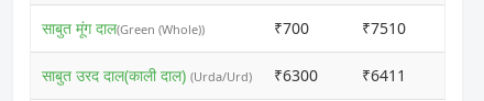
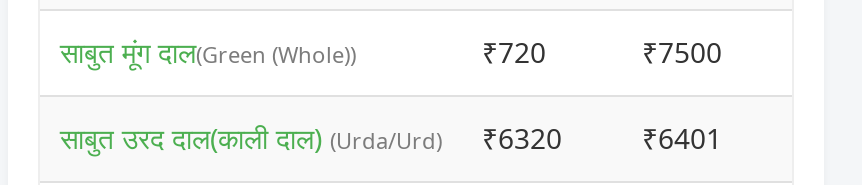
- ₹700
+ ₹720

- ₹7510
+ ₹7500

- साबुत उरद दाल(काली दाल) (Urda/Urd) ₹6300
+ साबुत उरद दाल(काली दाल) (Urda/Urd) ₹6320

- ₹6411
+ ₹6401
